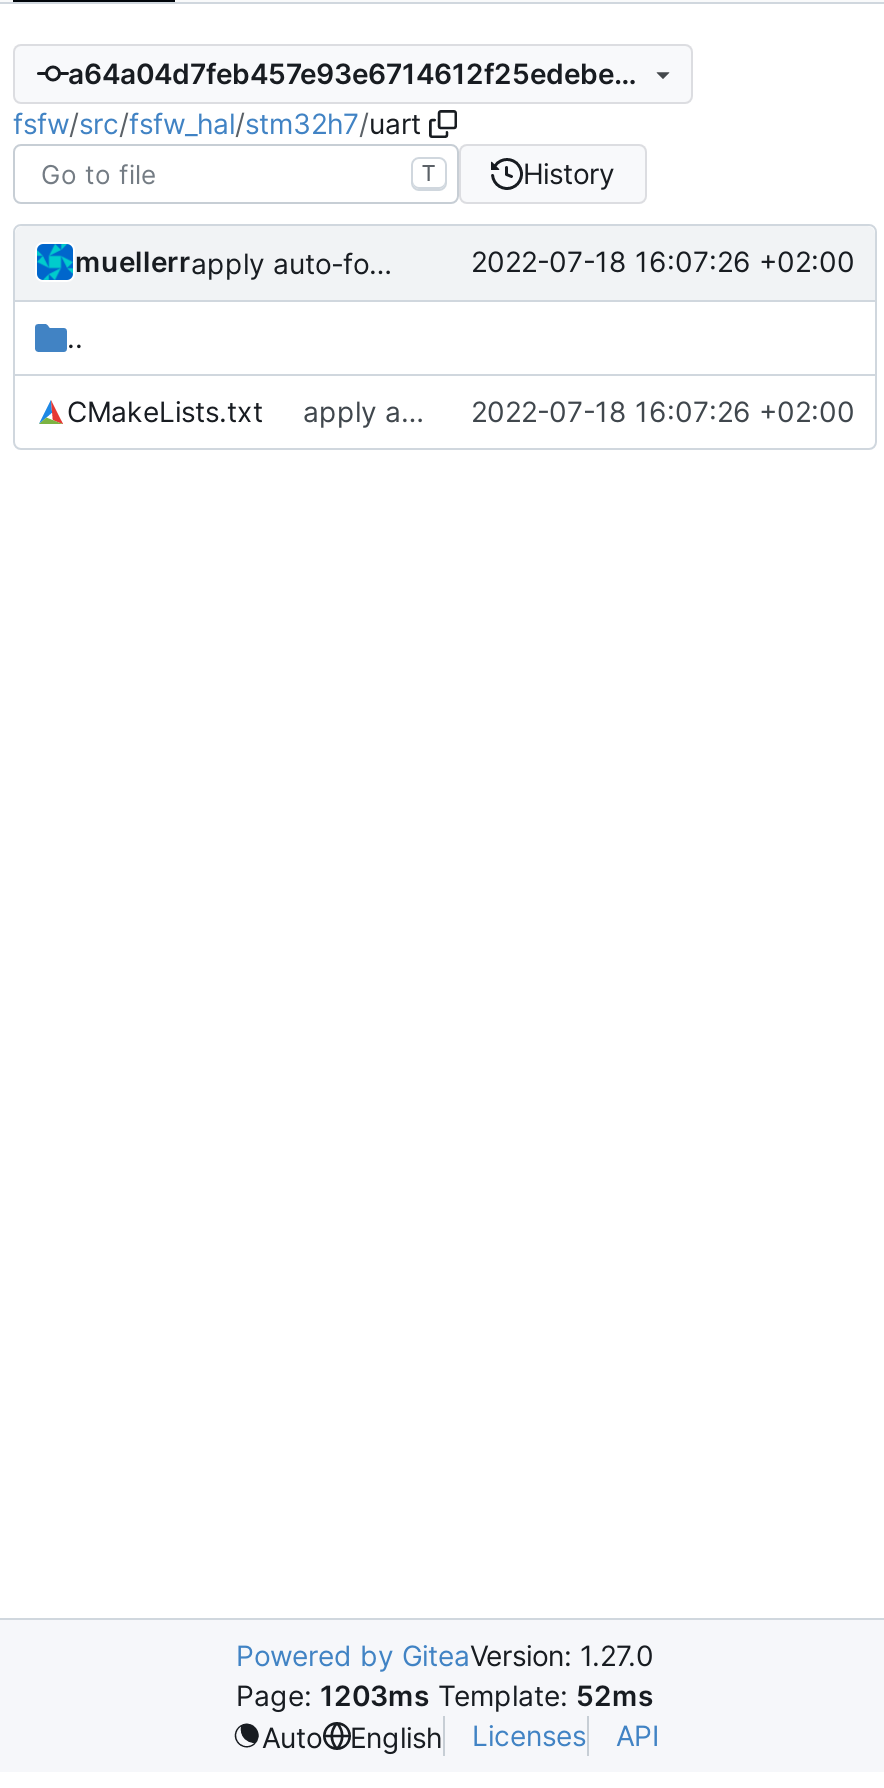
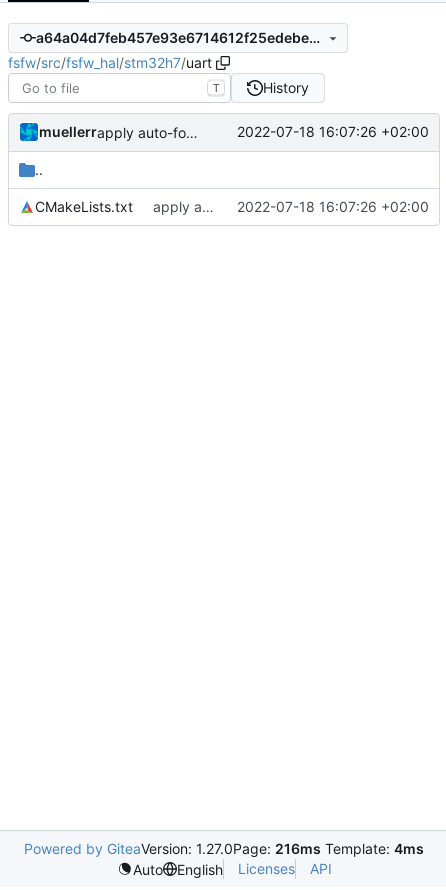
- Powered by GiteaVersion: 1.27.0
- Page: 1203ms Template: 52ms
+ Powered by GiteaVersion: 1.27.0Page: 216ms Template: 4ms
